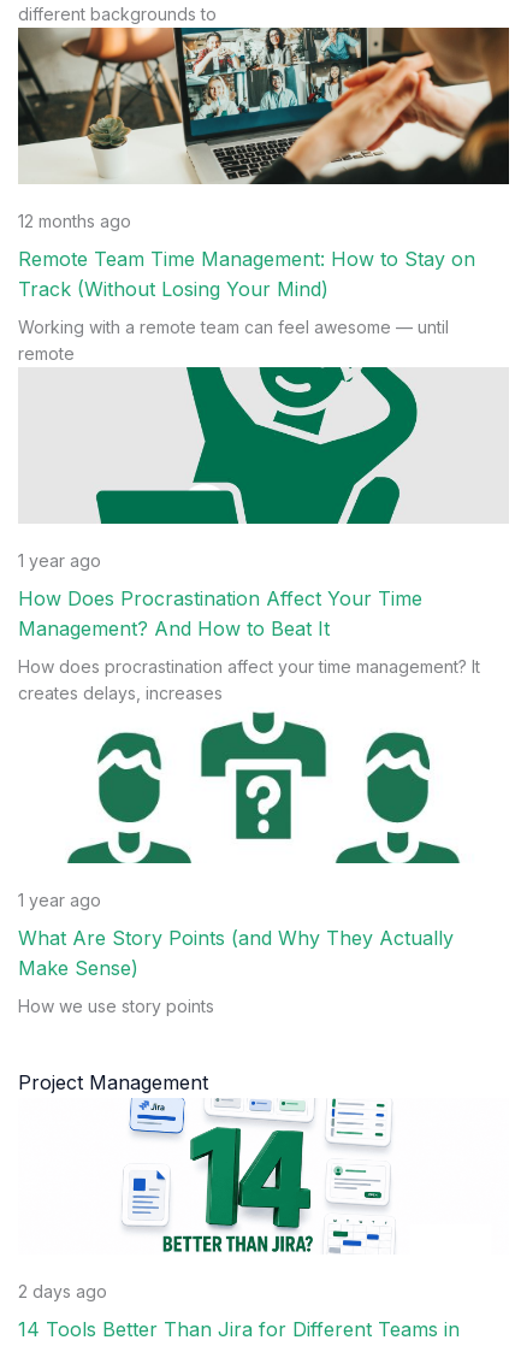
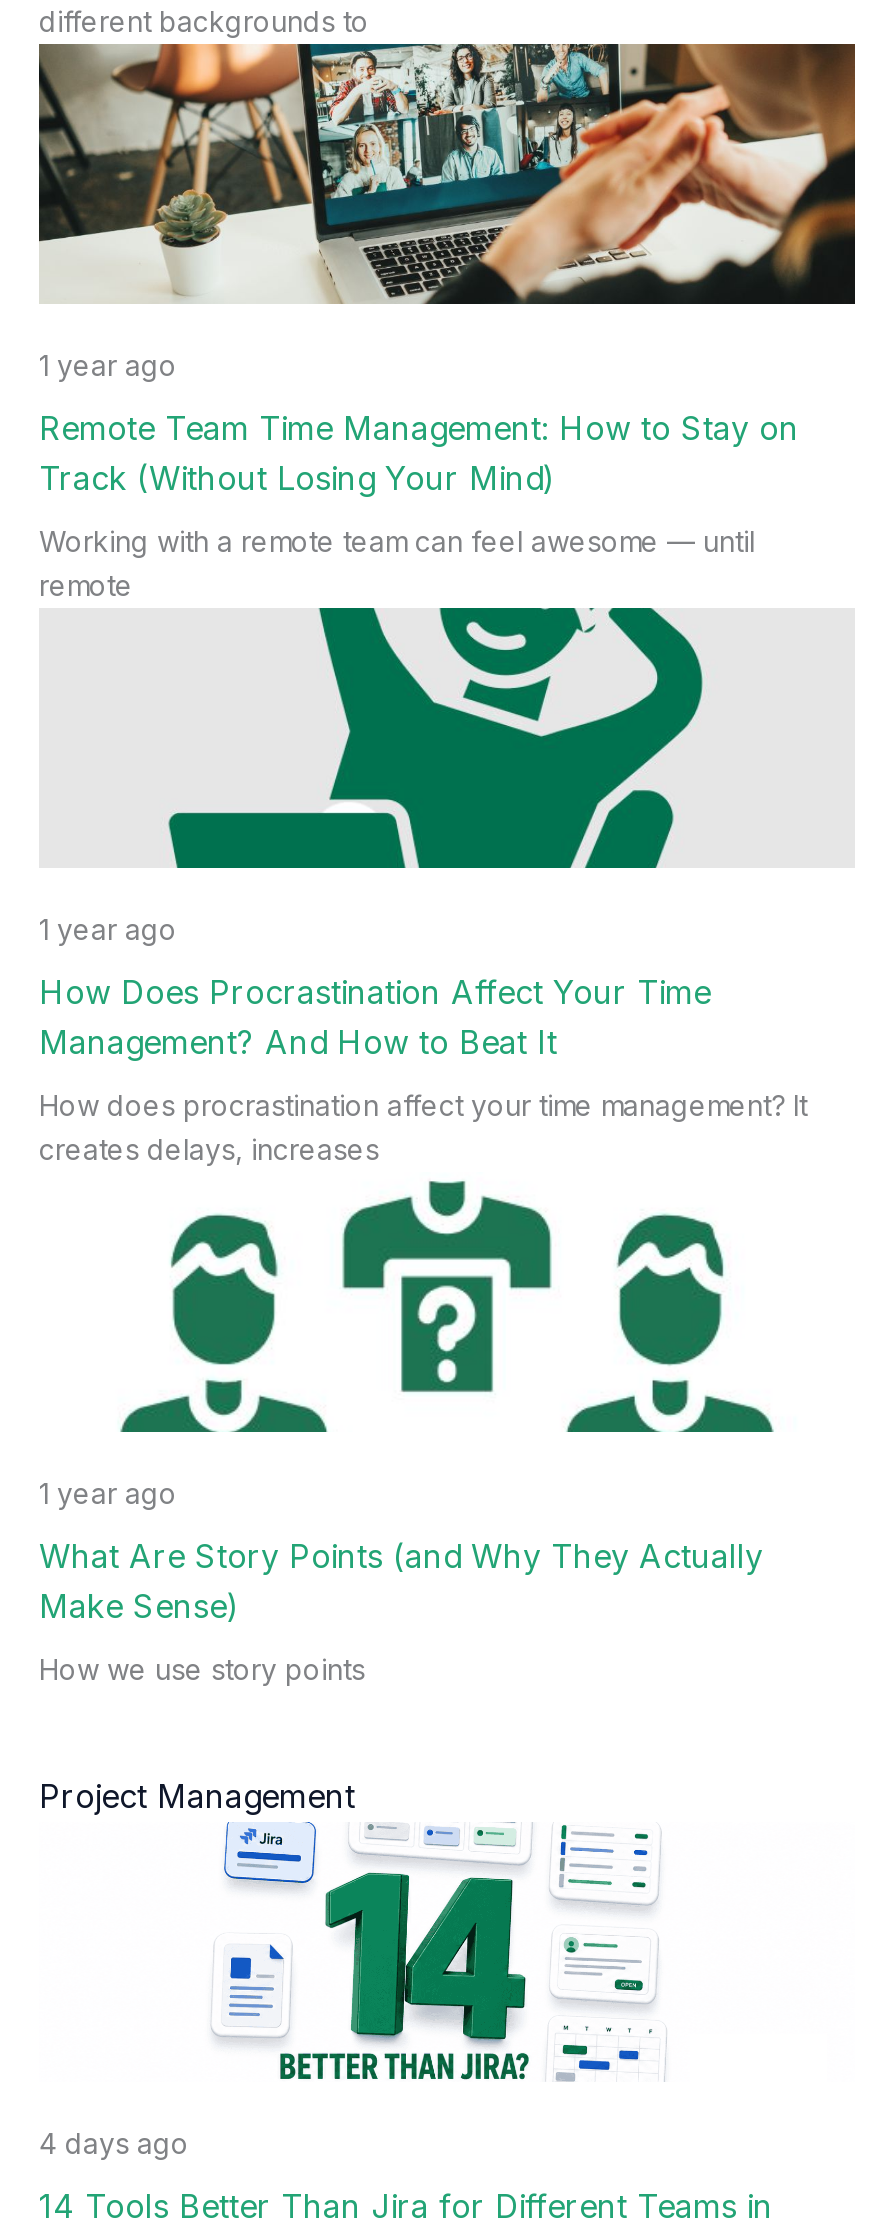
- 12 months ago
+ 1 year ago

- 2 days ago
+ 4 days ago
